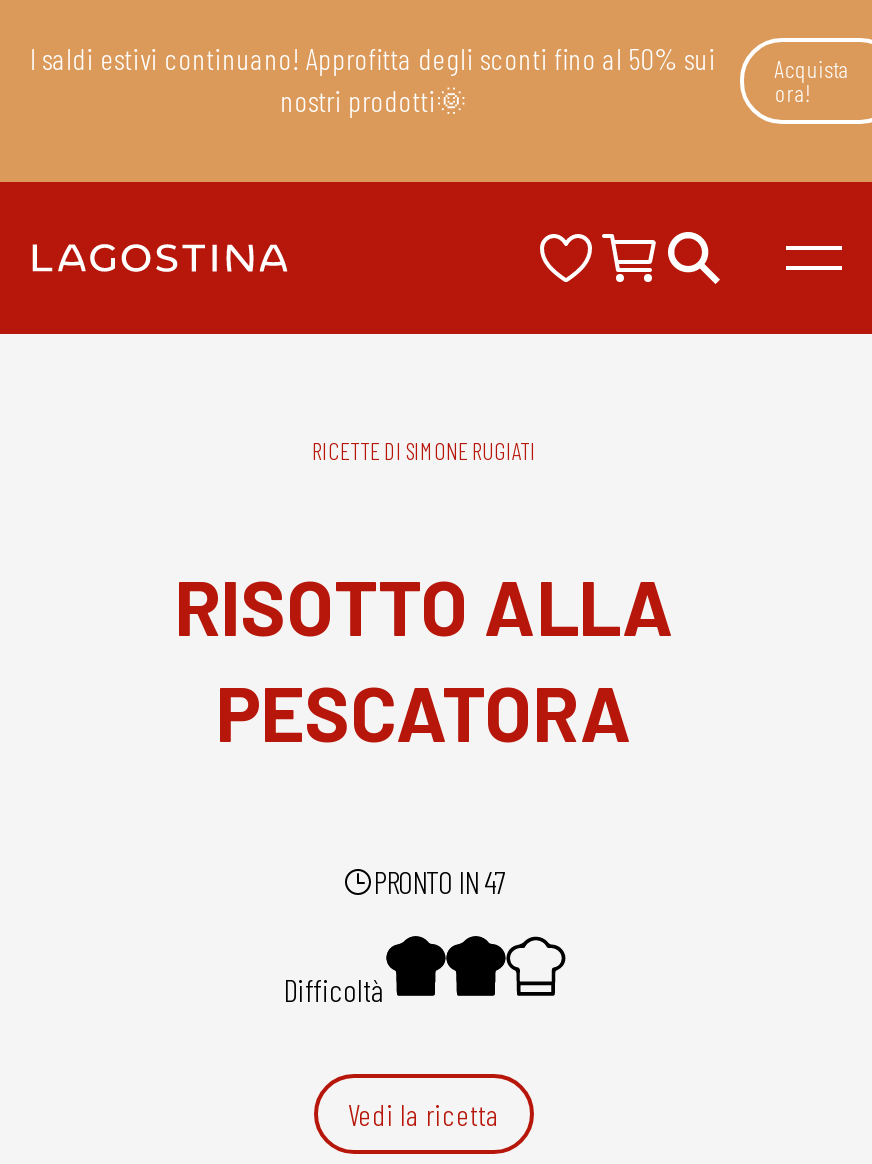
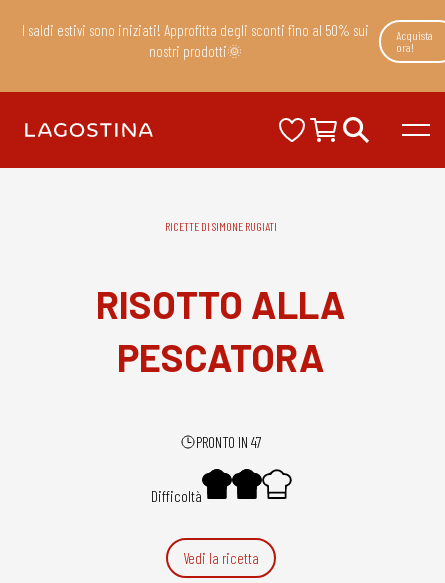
- I saldi estivi continuano! Approfitta degli sconti fino al 50% sui
+ I saldi estivi sono iniziati! Approfitta degli sconti fino al 50% sui
